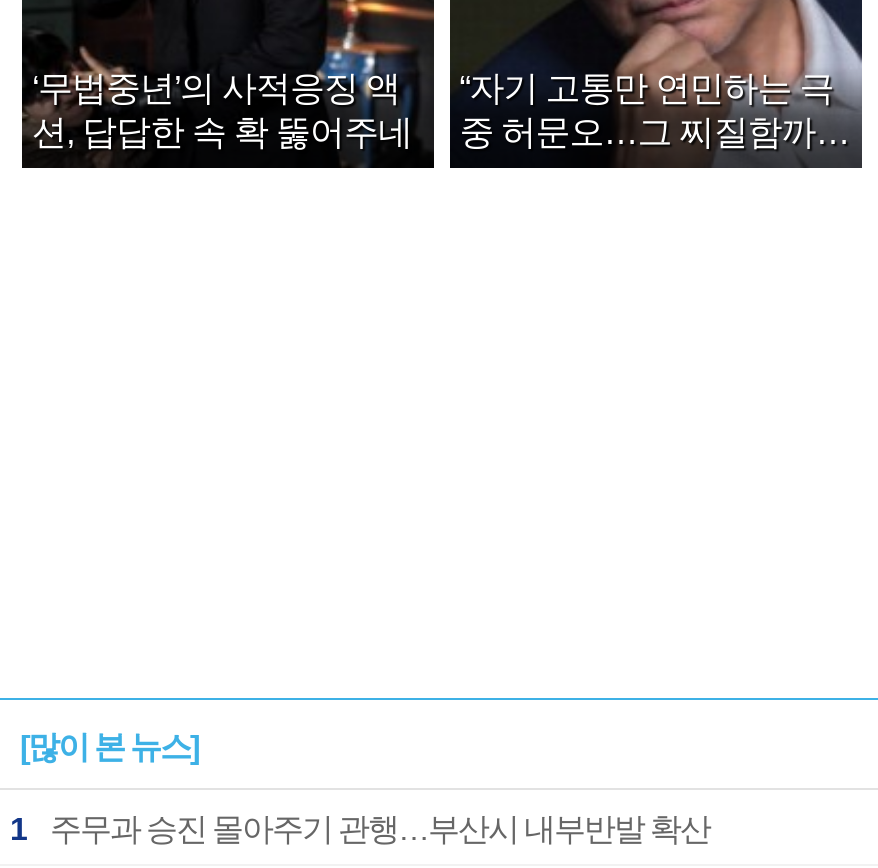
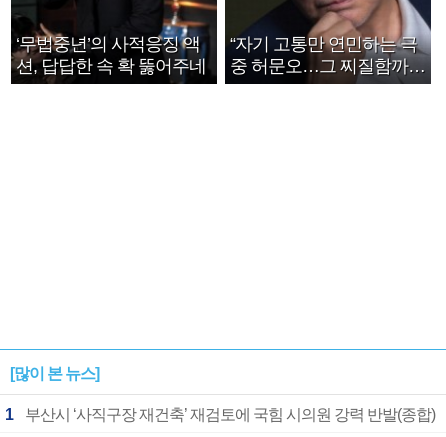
- 주무과 승진 몰아주기 관행…부산시 내부반발 확산
+ 부산시 ‘사직구장 재건축’ 재검토에 국힘 시의원 강력 반발(종합)
